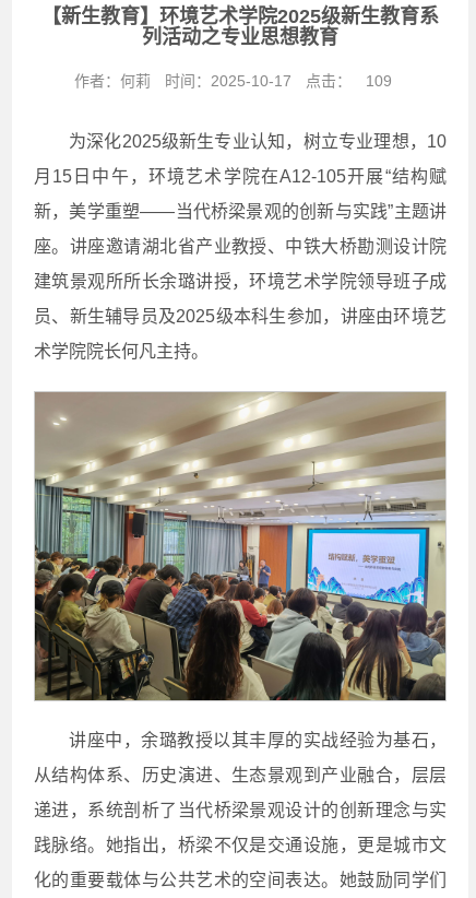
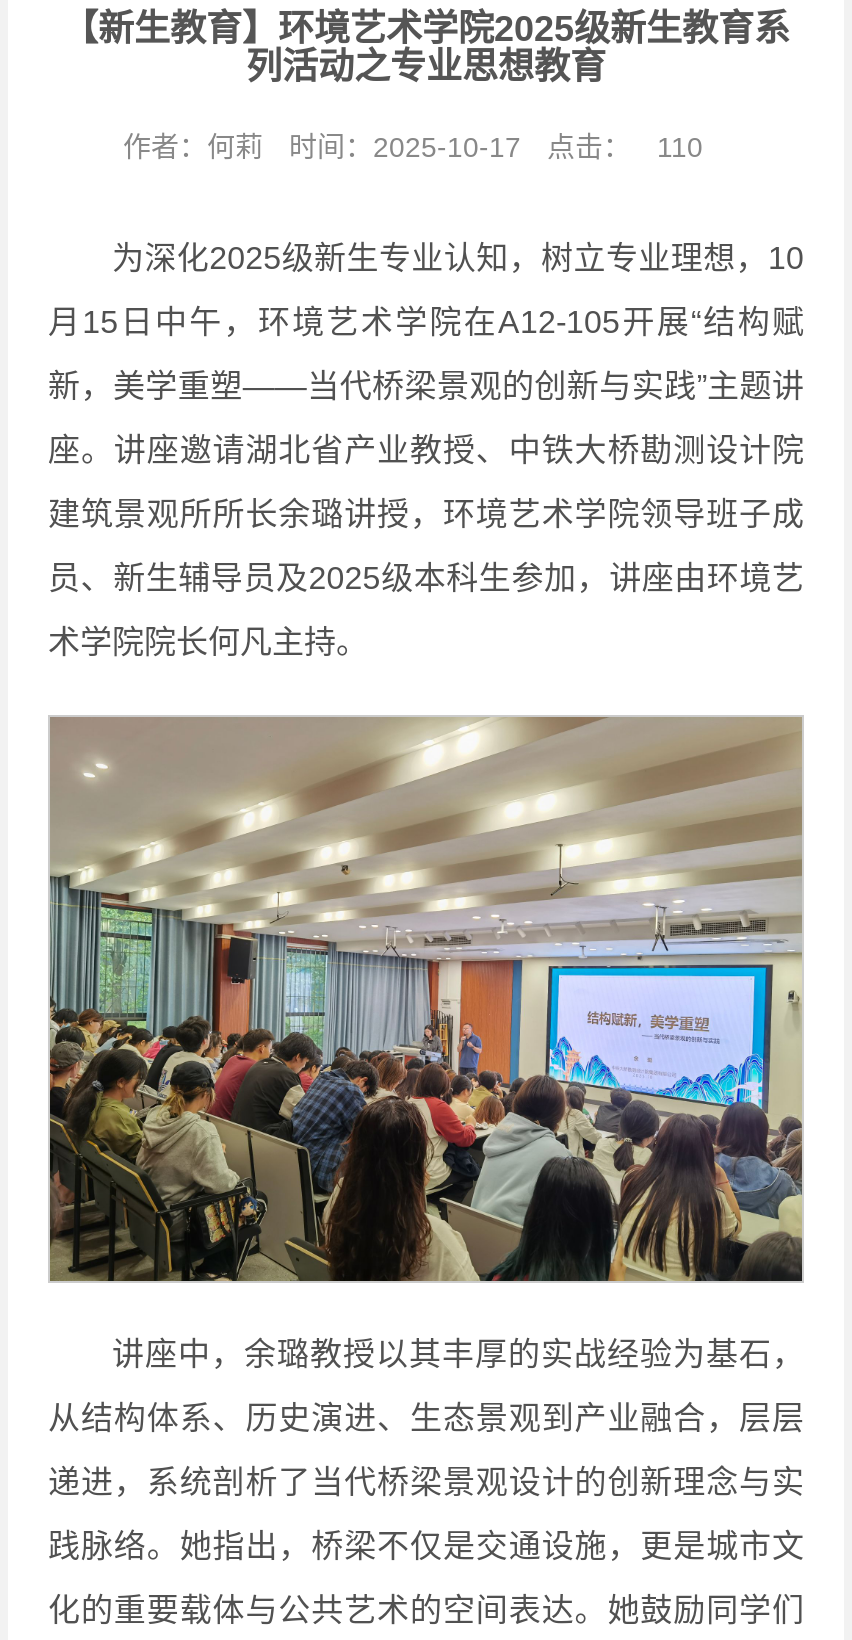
- 作者：何莉 时间：2025-10-17 点击： 109
+ 作者：何莉 时间：2025-10-17 点击： 110
